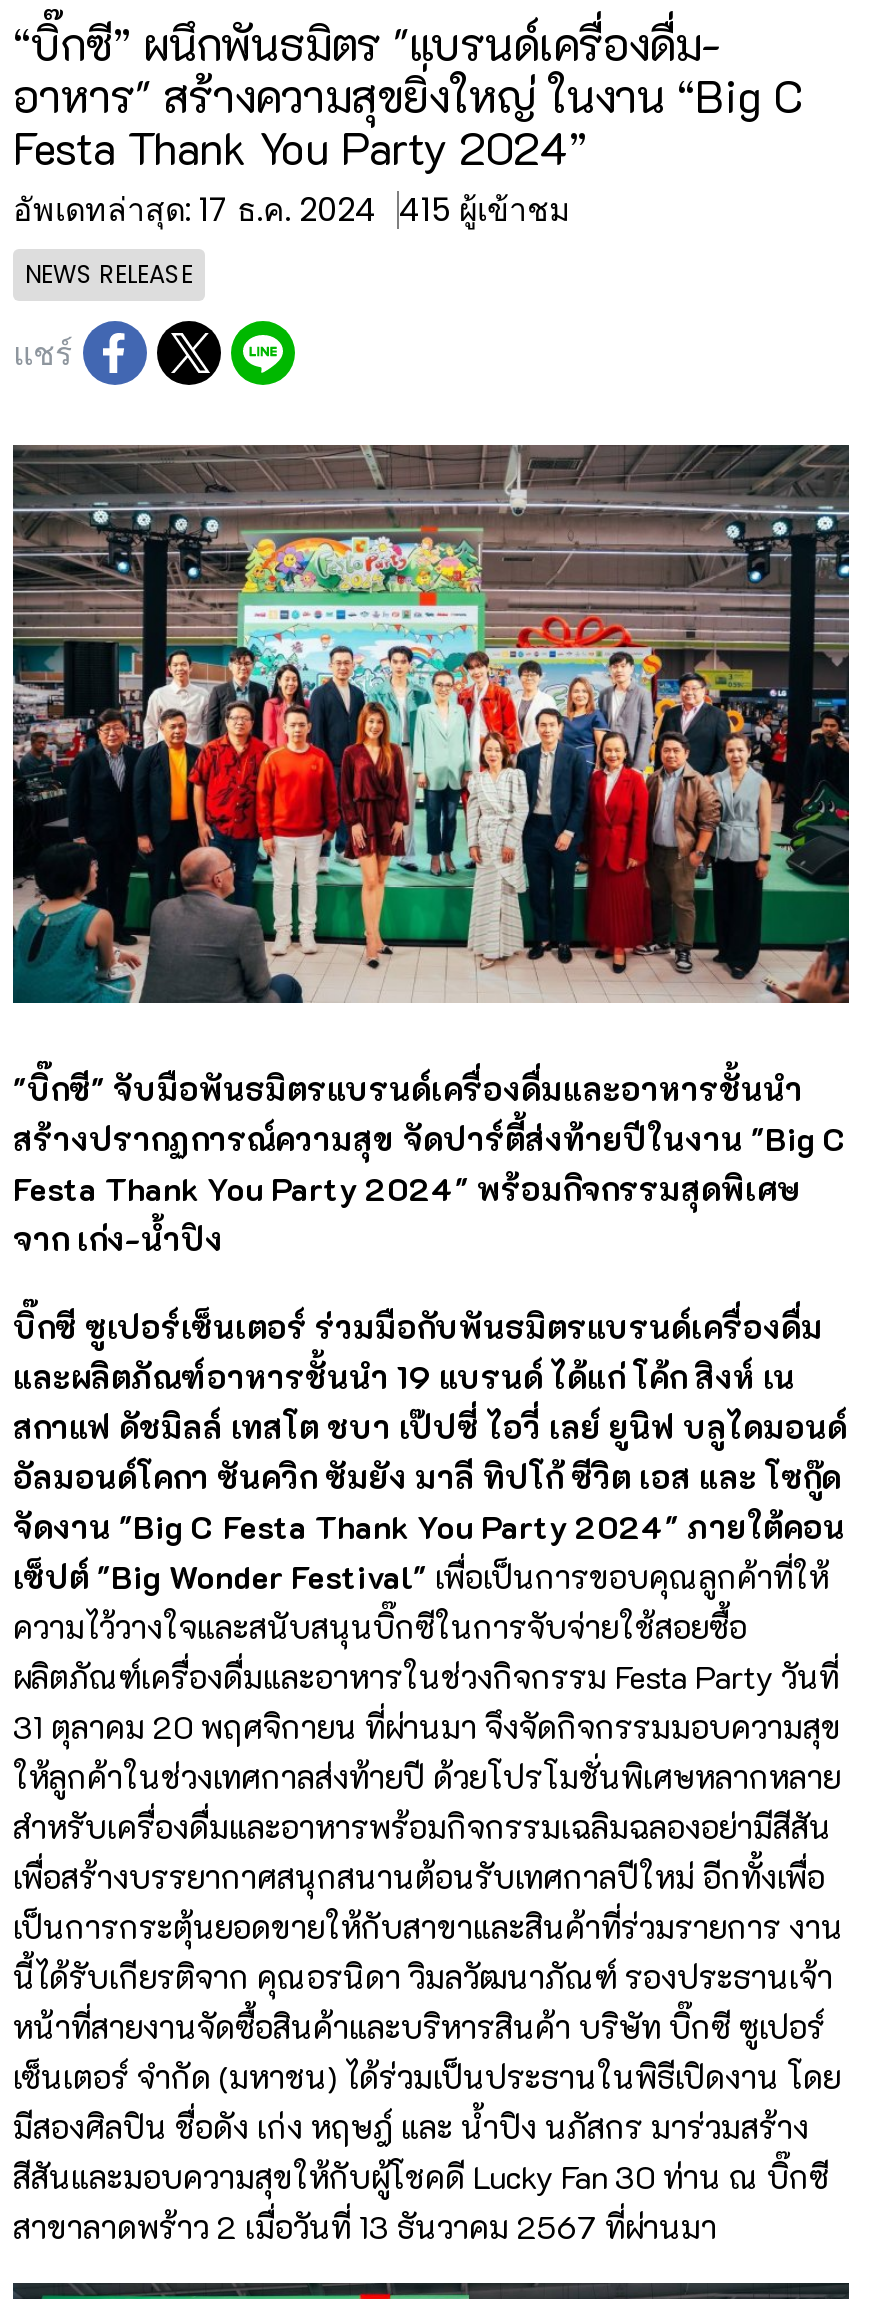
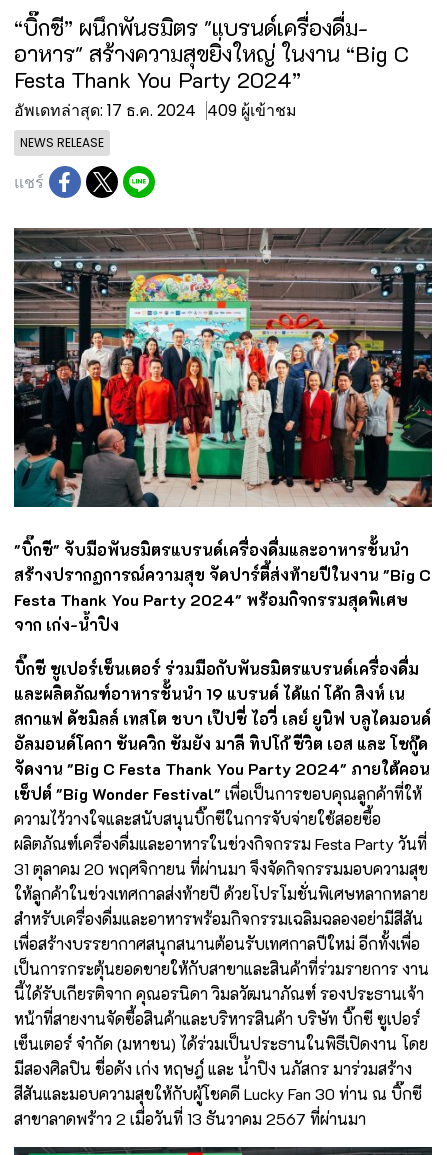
- อัพเดทล่าสุด: 17 ธ.ค. 2024 415 ผู้เข้าชม
+ อัพเดทล่าสุด: 17 ธ.ค. 2024 409 ผู้เข้าชม
